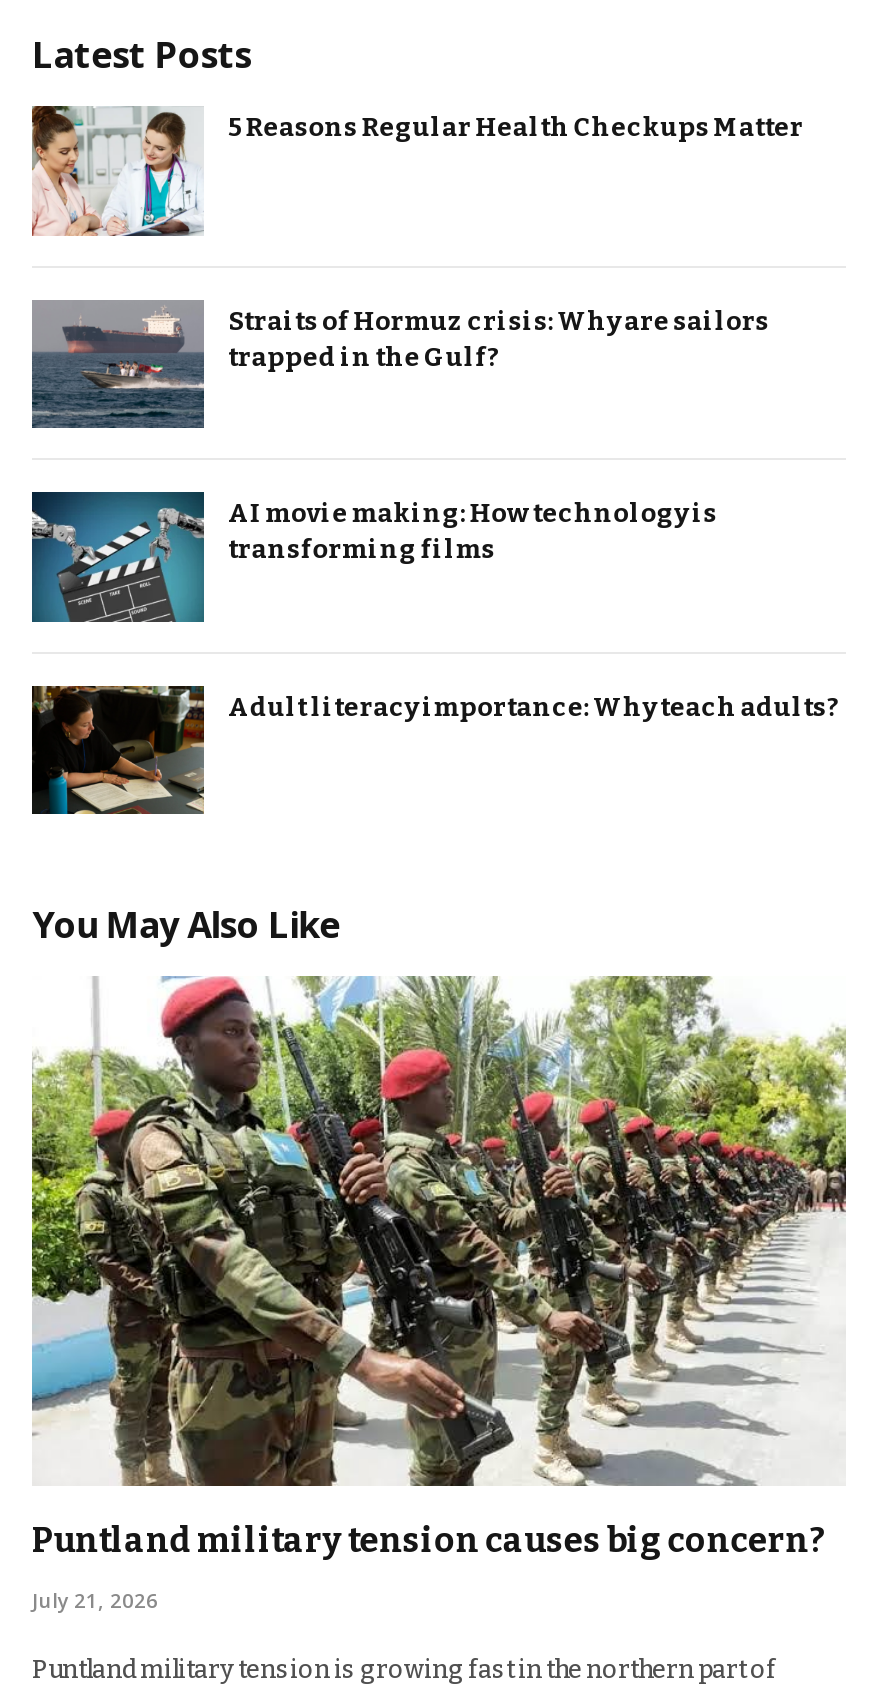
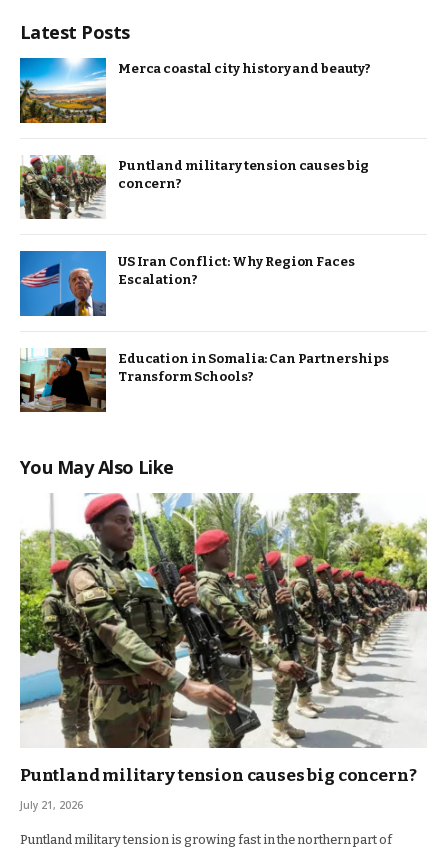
- [image]
- 5 Reasons Regular Health Checkups Matter
+ [image]
+ Merca coastal city history and beauty?

- [image]
- Straits of Hormuz crisis: Why are sailors
- trapped in the Gulf?
+ [image]
+ Puntland military tension causes big
+ concern?

- [image]
- AI movie making: How technology is
- transforming films
+ [image]
+ US Iran Conflict: Why Region Faces
+ Escalation?

- [image]
- Adult literacy importance: Why teach adults?
+ [image]
+ Education in Somalia: Can Partnerships
+ Transform Schools?
